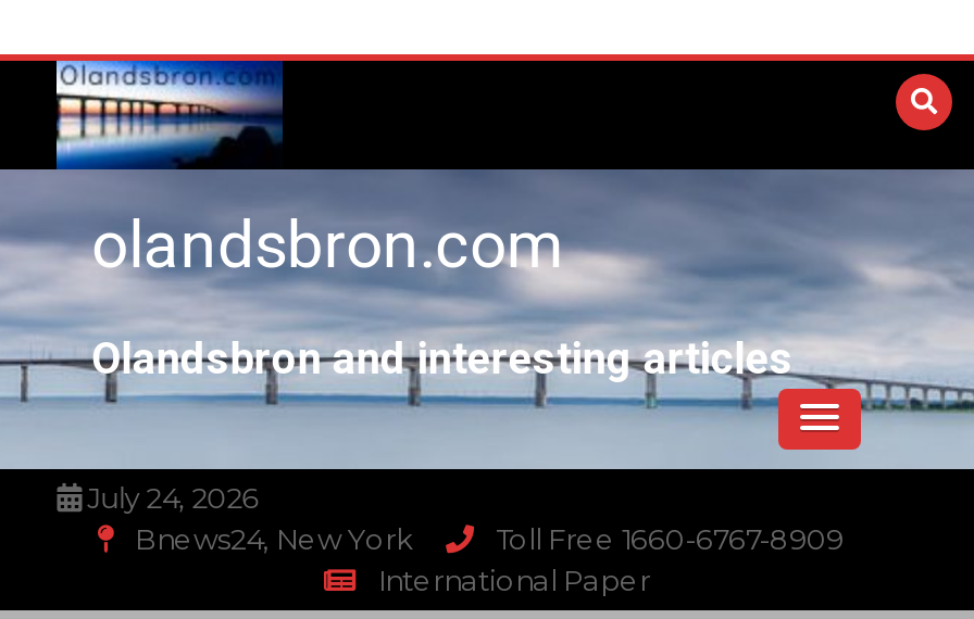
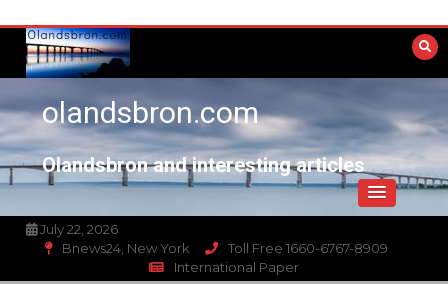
- July 24, 2026
+ July 22, 2026
